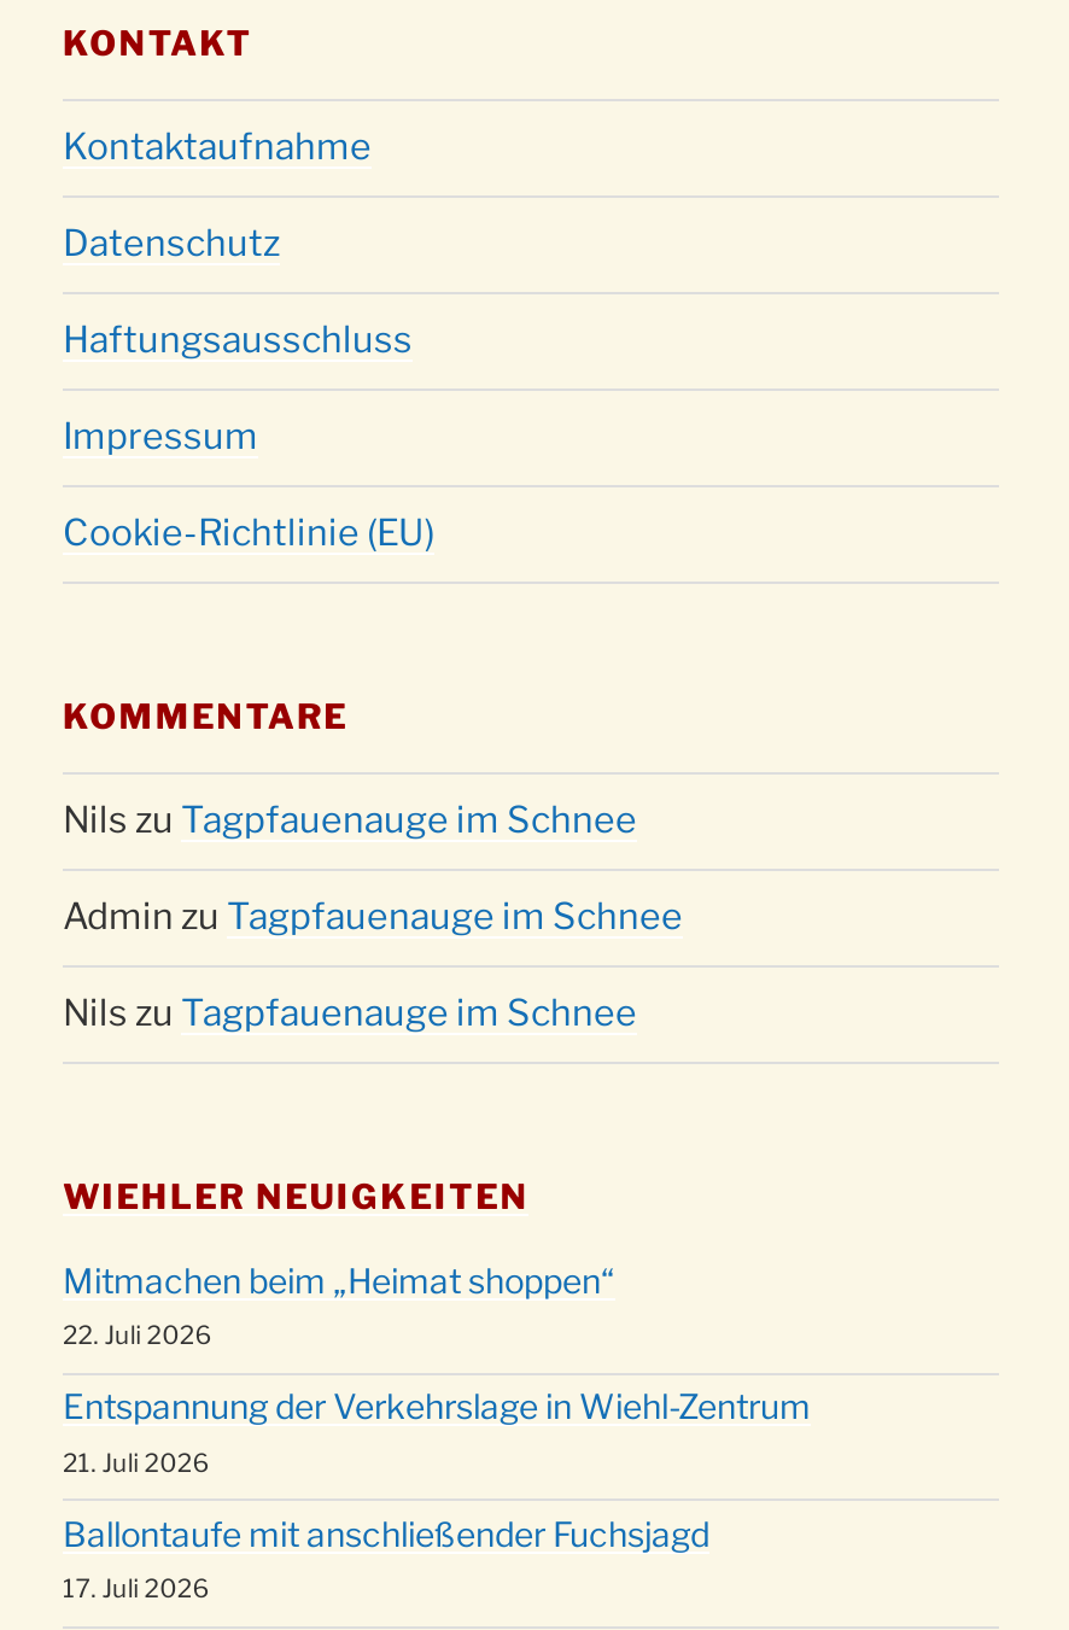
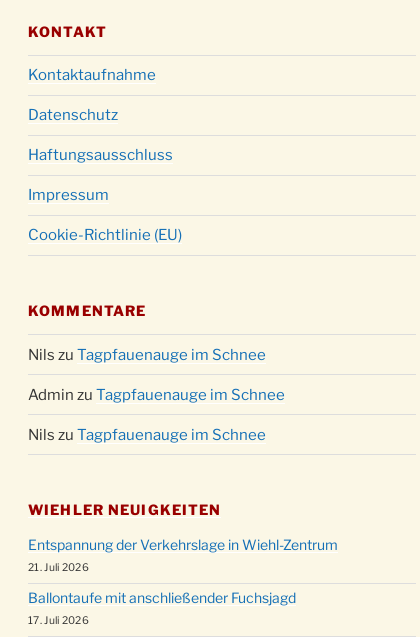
- Mitmachen beim „Heimat shoppen“
- 22. Juli 2026
